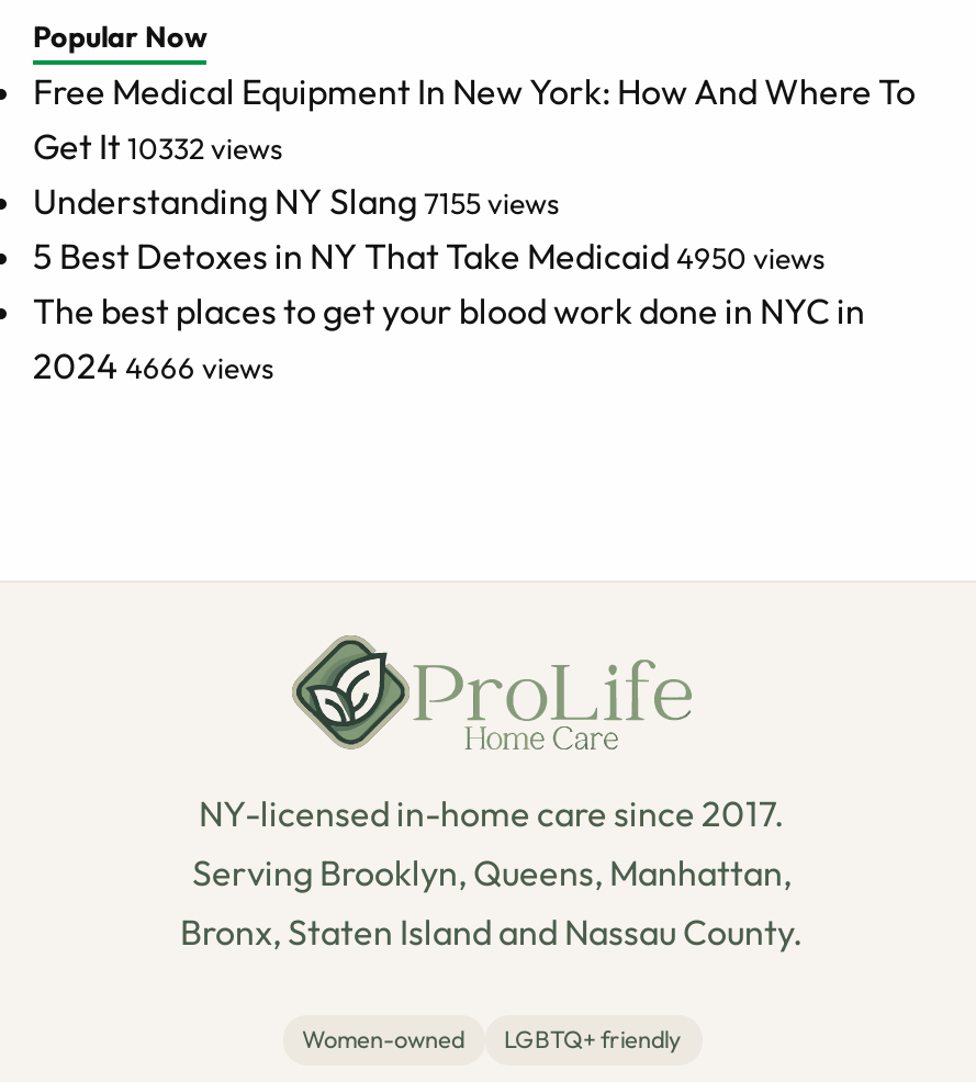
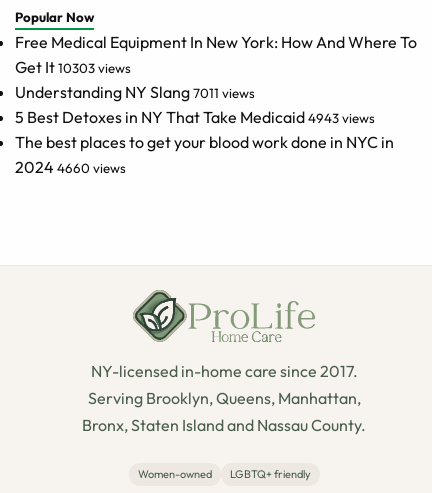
- Get It 10332 views
+ Get It 10303 views

- Understanding NY Slang 7155 views
+ Understanding NY Slang 7011 views

- 5 Best Detoxes in NY That Take Medicaid 4950 views
+ 5 Best Detoxes in NY That Take Medicaid 4943 views

- 2024 4666 views
+ 2024 4660 views
